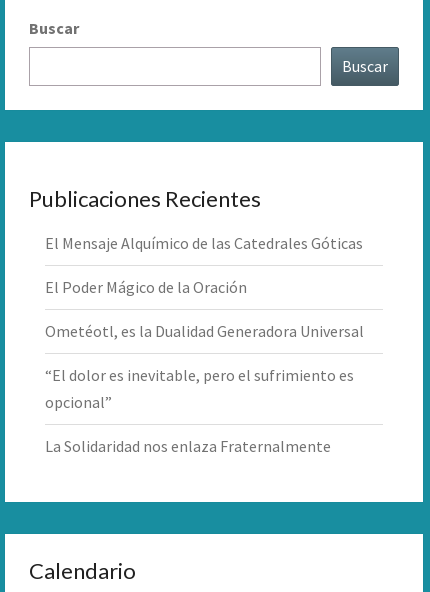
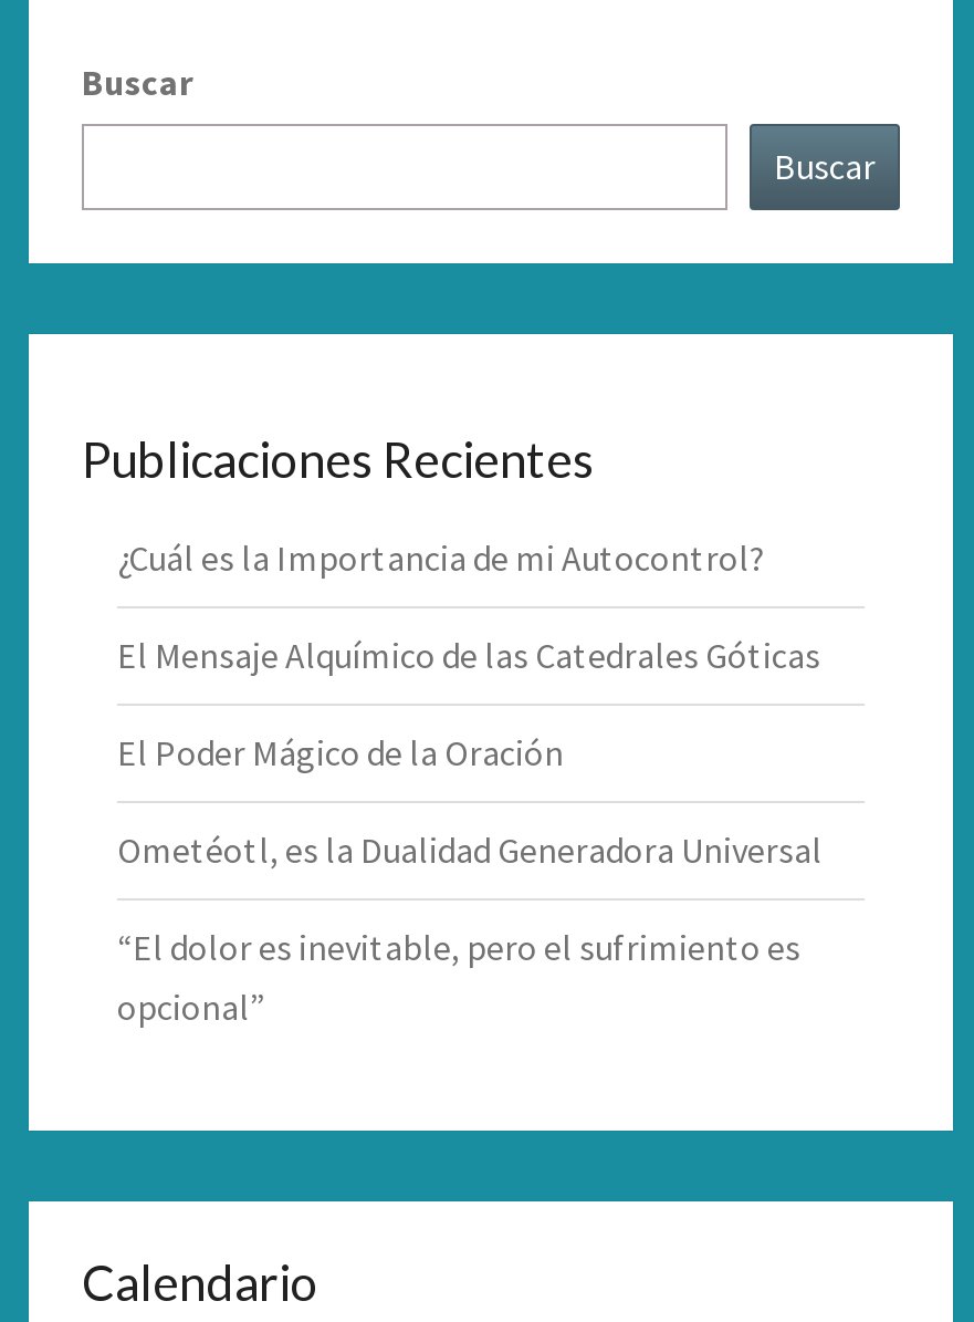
+ ¿Cuál es la Importancia de mi Autocontrol?

moved down: El Mensaje Alquímico de las Catedrales Góticas | El Poder Mágico de la Oración | Ometéotl, es la Dualidad Generadora Universal | “El dolor es inevitable, pero el sufrimiento es | opcional”

- La Solidaridad nos enlaza Fraternalmente
